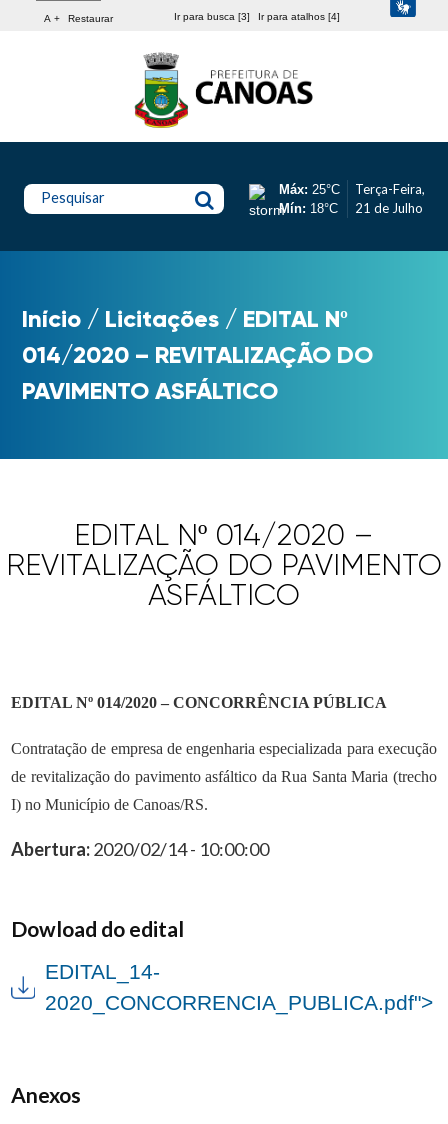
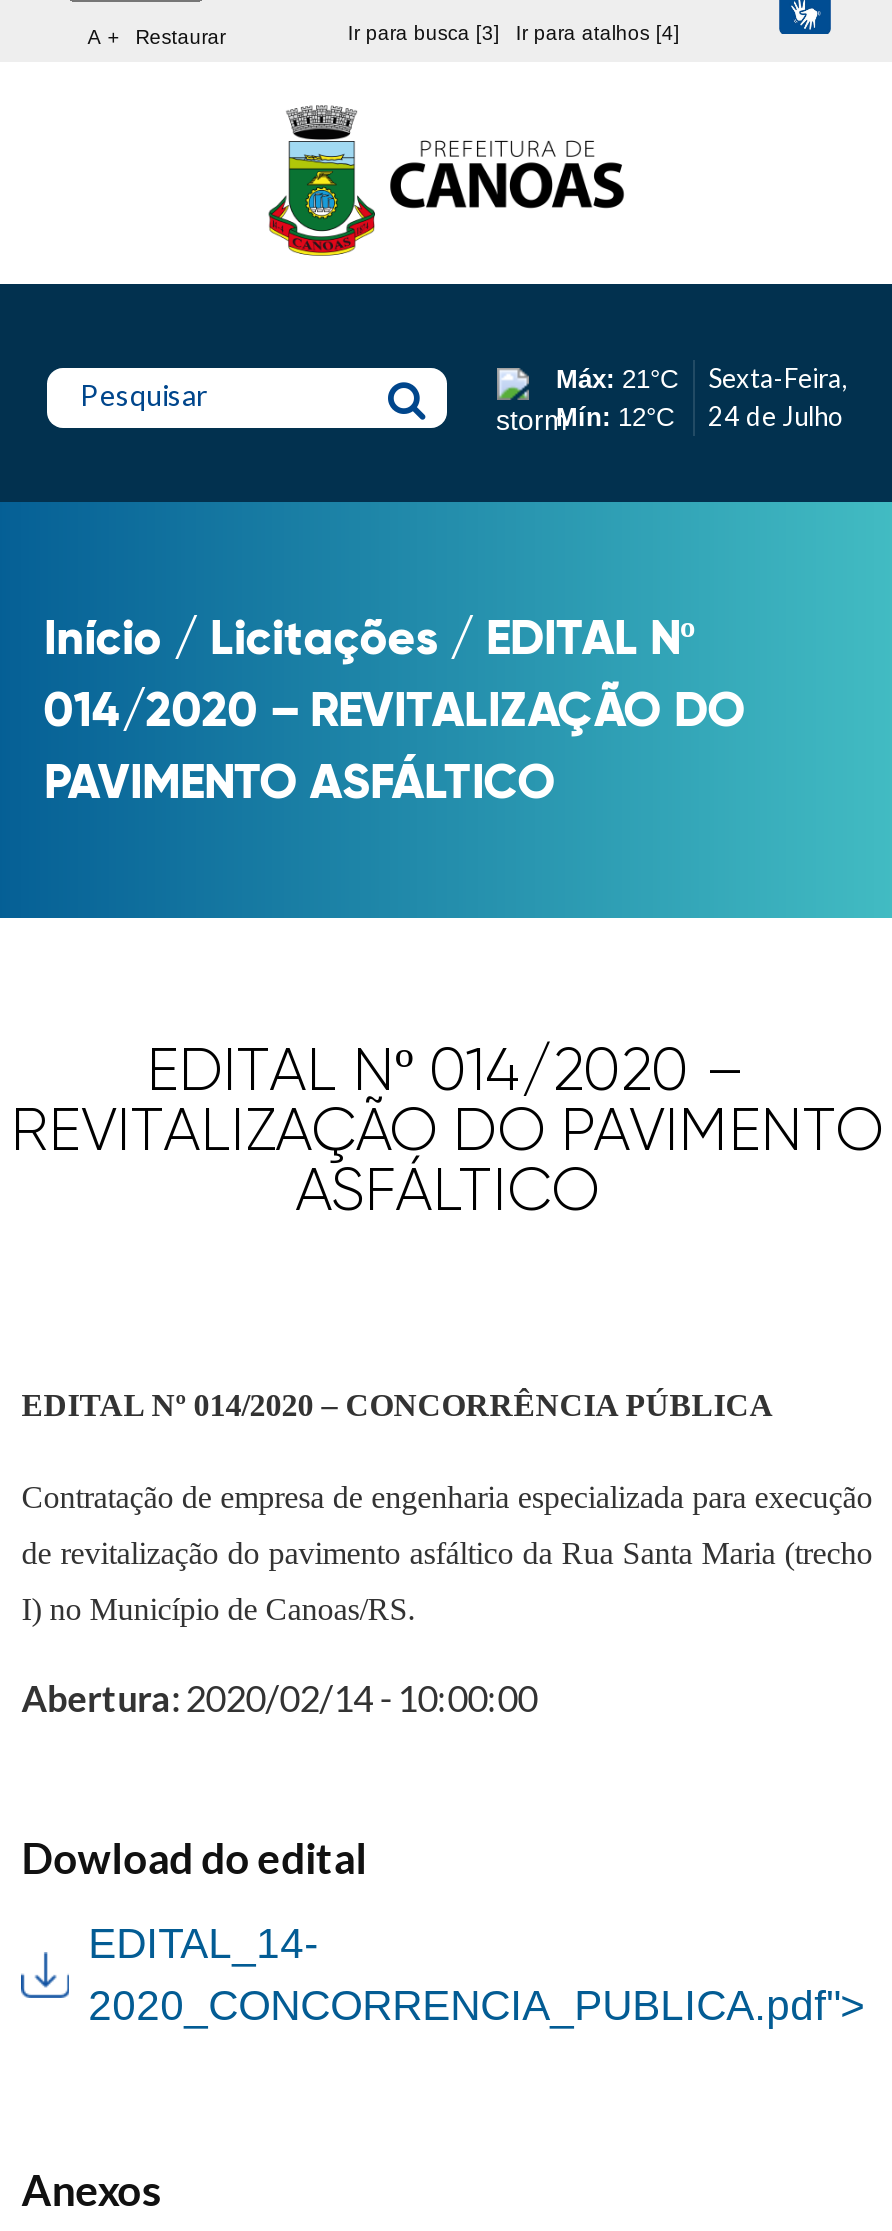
- Máx: 25°C
- Mín: 18°C
+ Máx: 21°C
+ Mín: 12°C

- Terça-Feira,
- 21 de Julho
+ Sexta-Feira,
+ 24 de Julho
